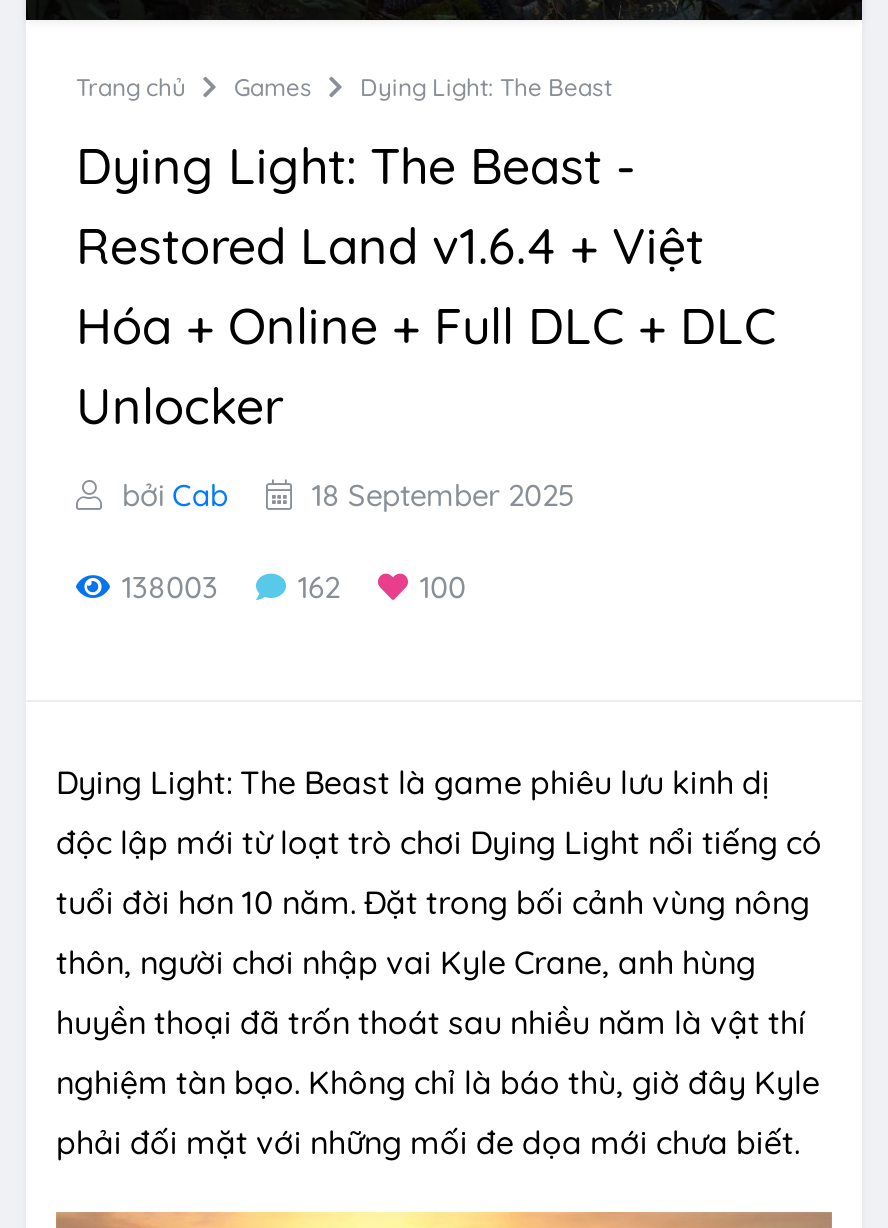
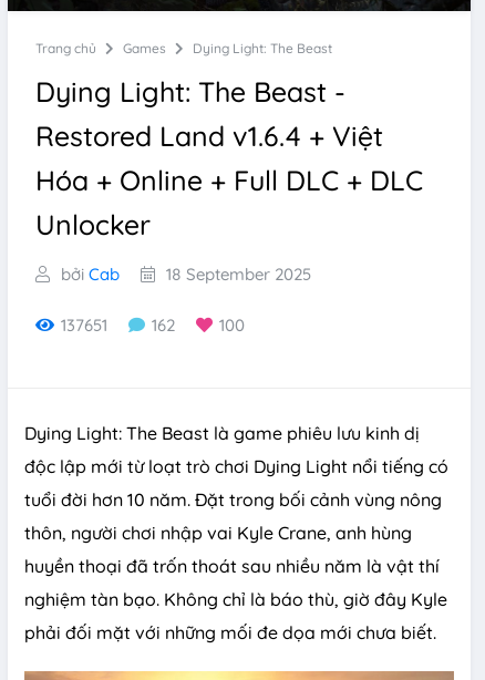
- 138003
+ 137651
